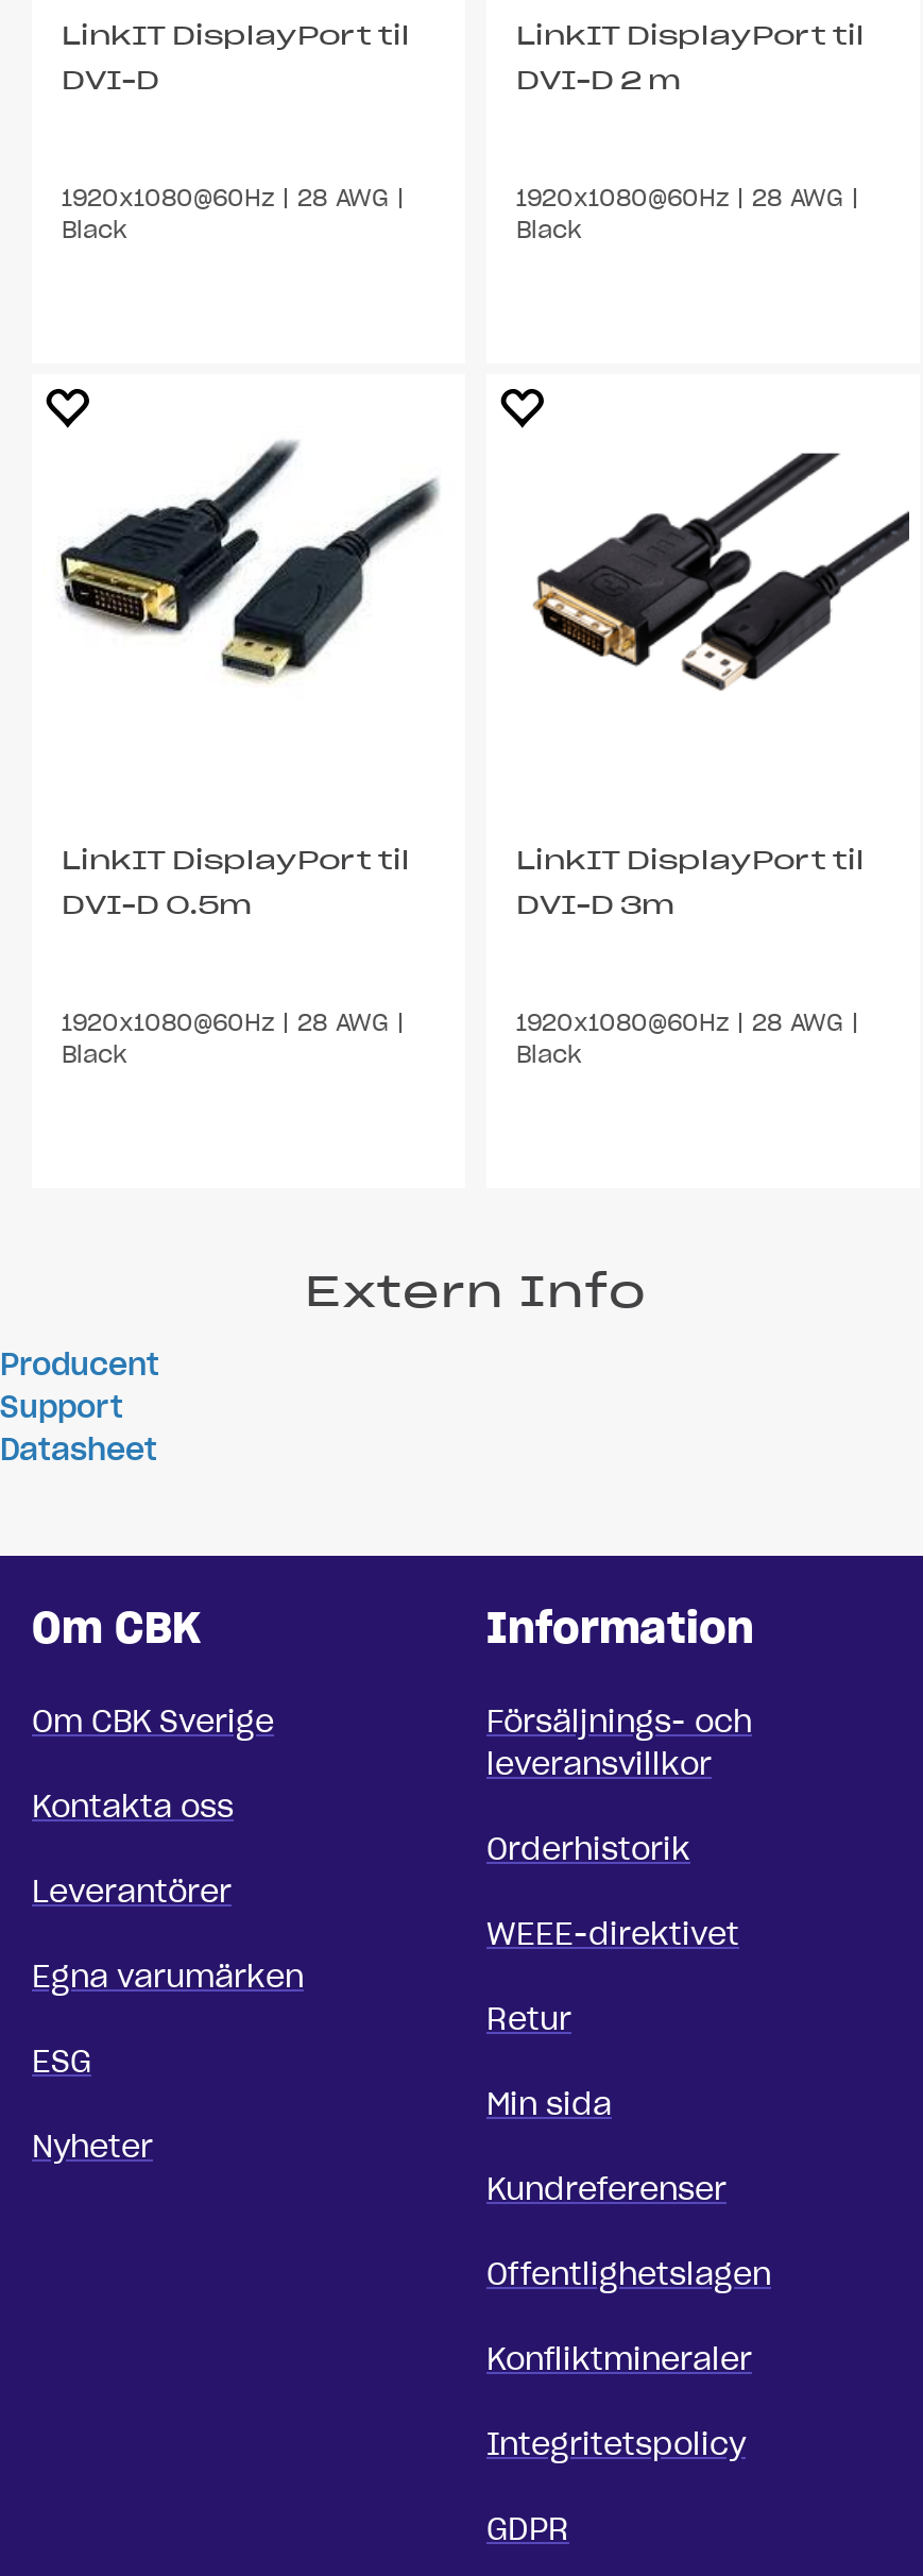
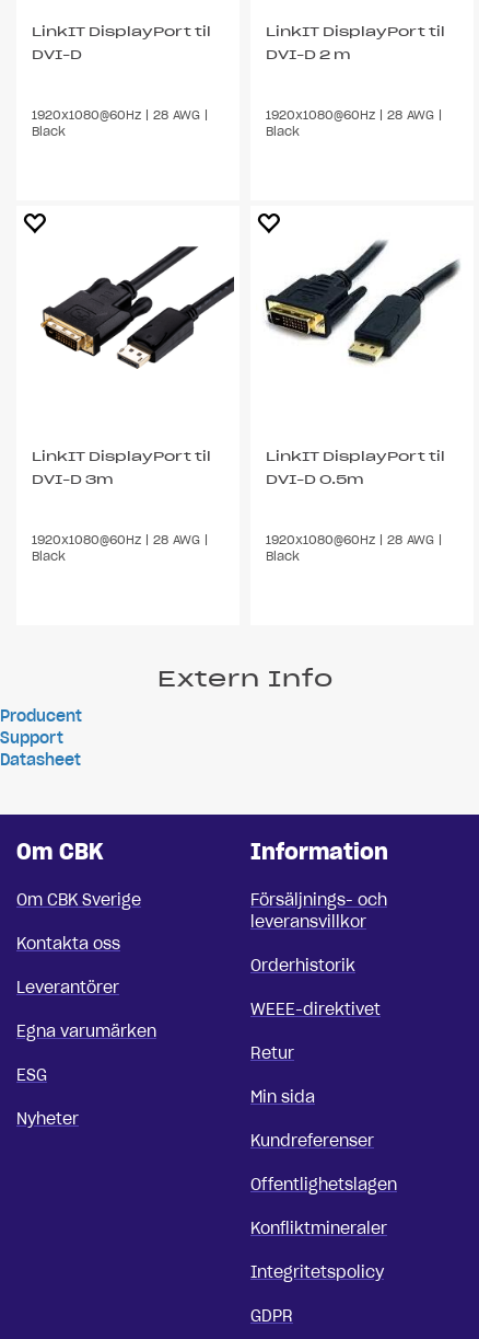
- [image]
+ [image]

- [image]
+ [image]

- DVI-D 0.5m
+ DVI-D 3m

- DVI-D 3m
+ DVI-D 0.5m
